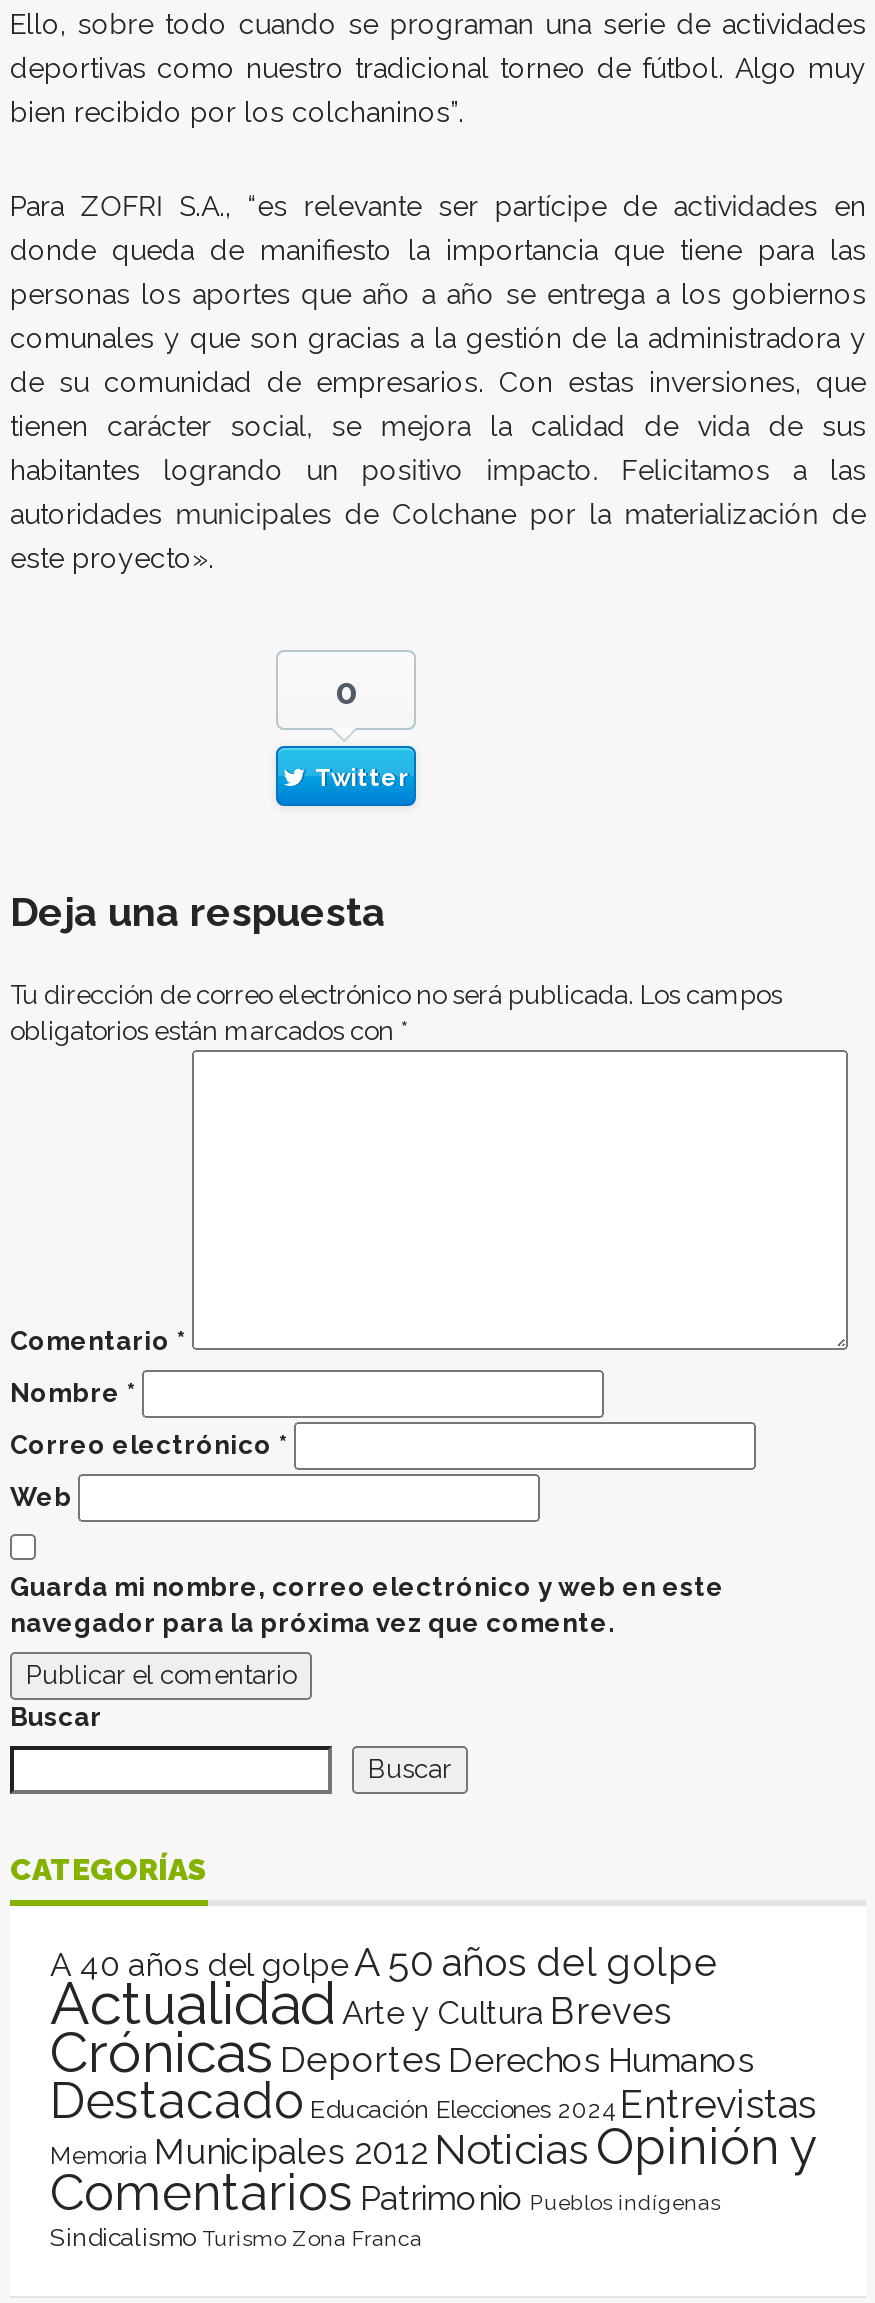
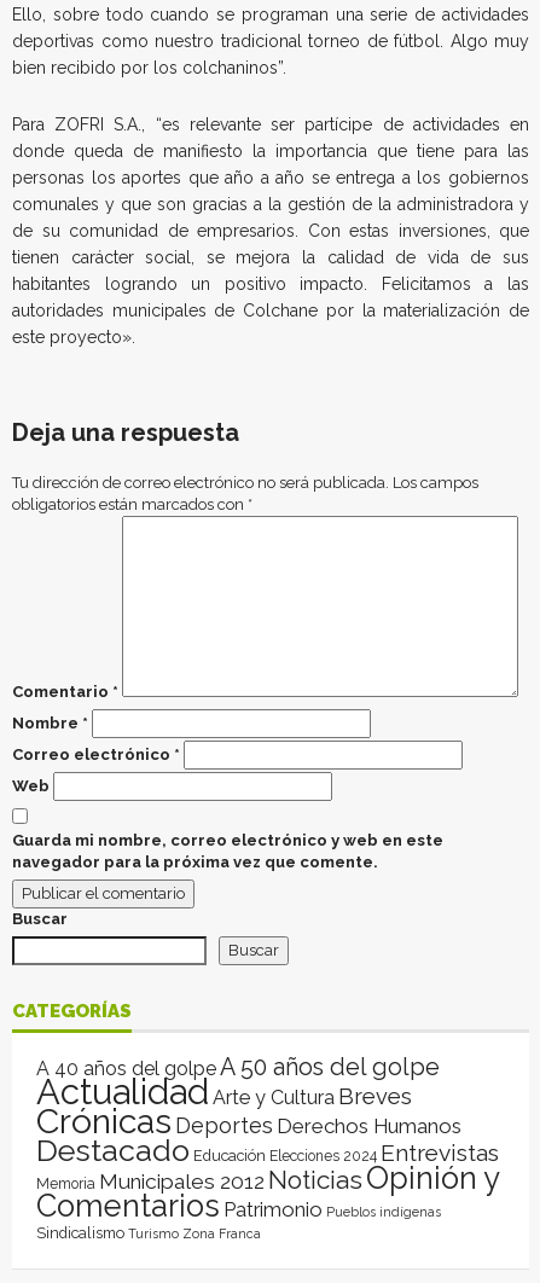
- 0
- Twitter
